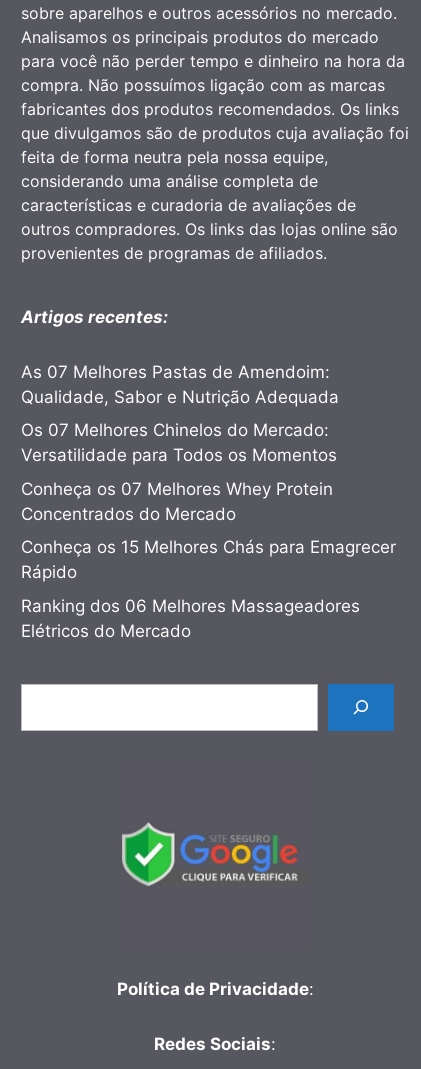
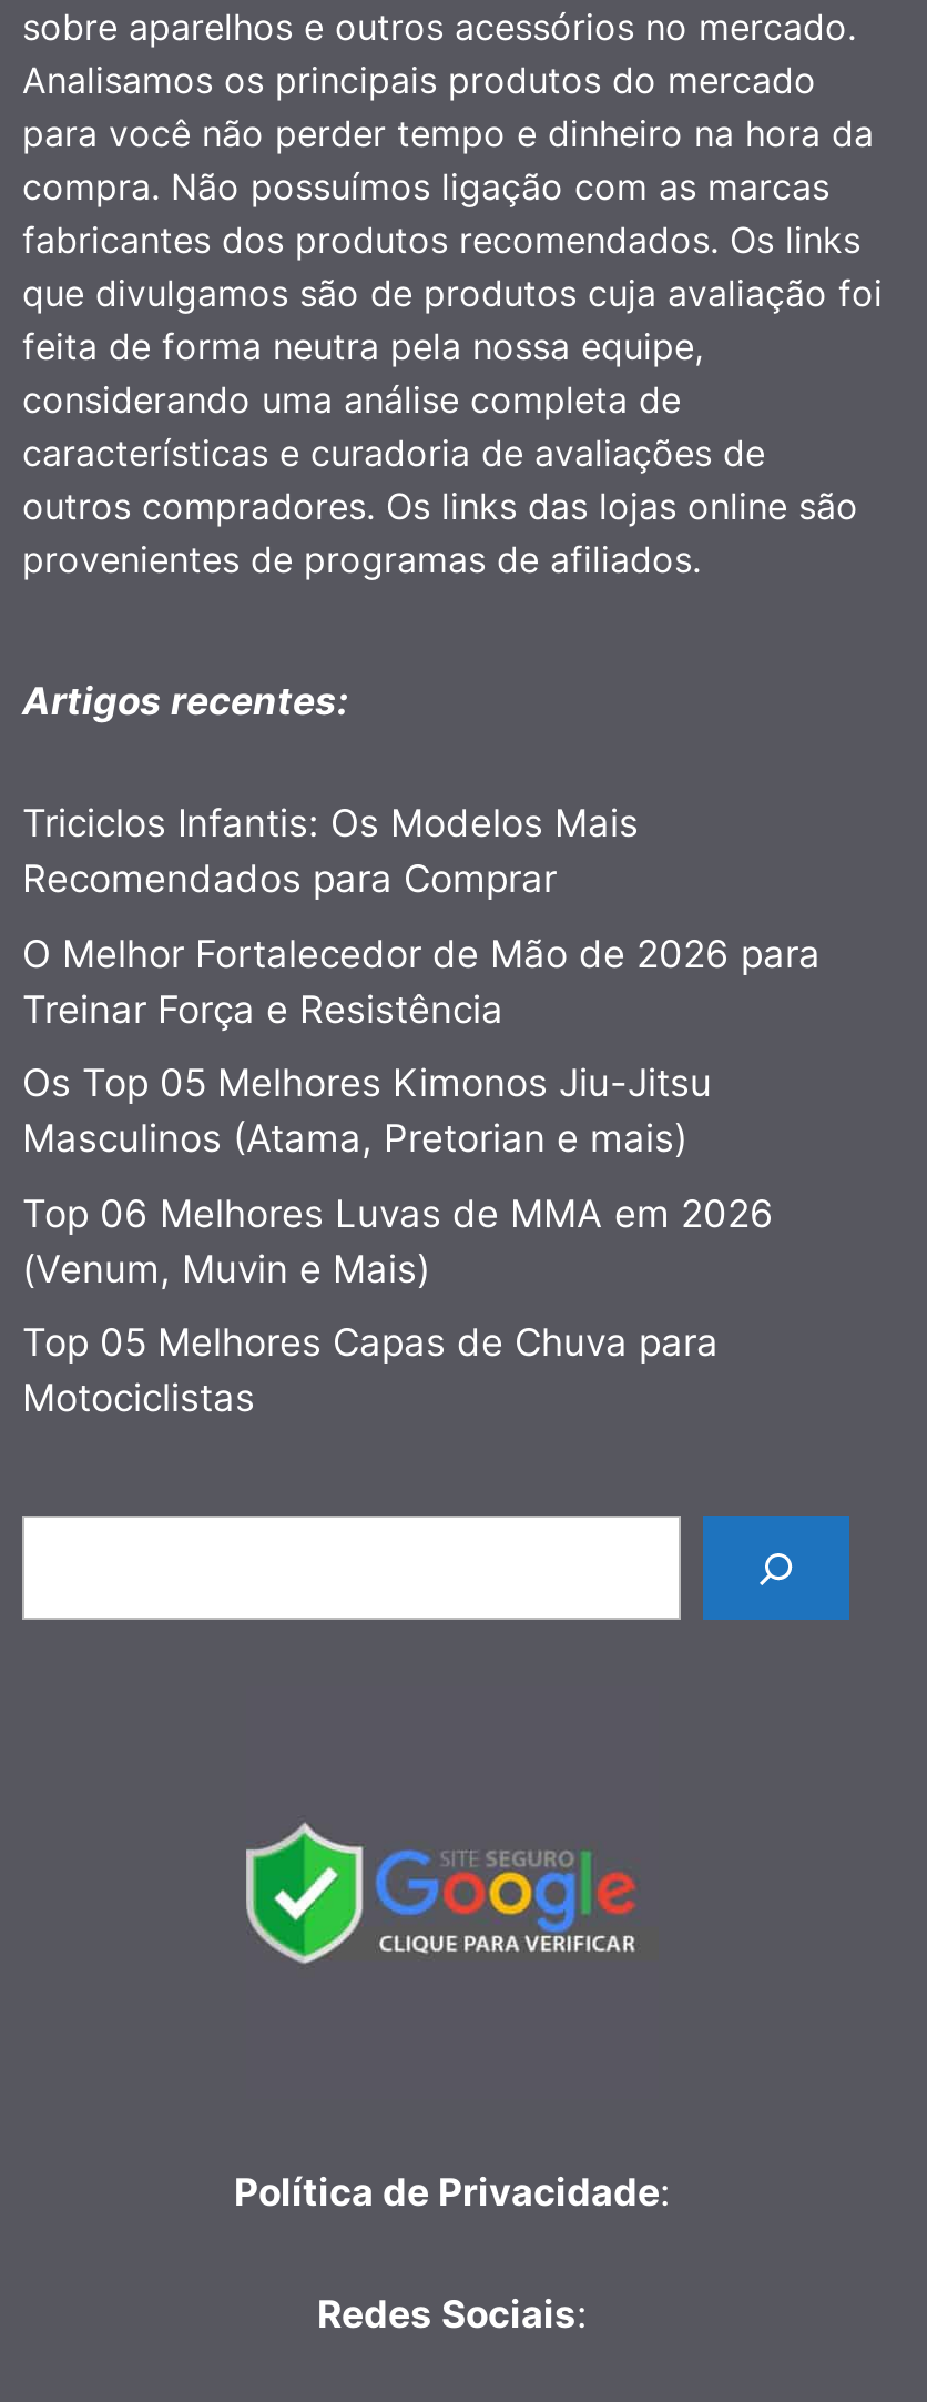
- As 07 Melhores Pastas de Amendoim:
- Qualidade, Sabor e Nutrição Adequada
+ Triciclos Infantis: Os Modelos Mais
+ Recomendados para Comprar

- Os 07 Melhores Chinelos do Mercado:
- Versatilidade para Todos os Momentos
+ O Melhor Fortalecedor de Mão de 2026 para
+ Treinar Força e Resistência

- Conheça os 07 Melhores Whey Protein
- Concentrados do Mercado
+ Os Top 05 Melhores Kimonos Jiu-Jitsu
+ Masculinos (Atama, Pretorian e mais)

- Conheça os 15 Melhores Chás para Emagrecer
- Rápido
+ Top 06 Melhores Luvas de MMA em 2026
+ (Venum, Muvin e Mais)

- Ranking dos 06 Melhores Massageadores
- Elétricos do Mercado
+ Top 05 Melhores Capas de Chuva para
+ Motociclistas
